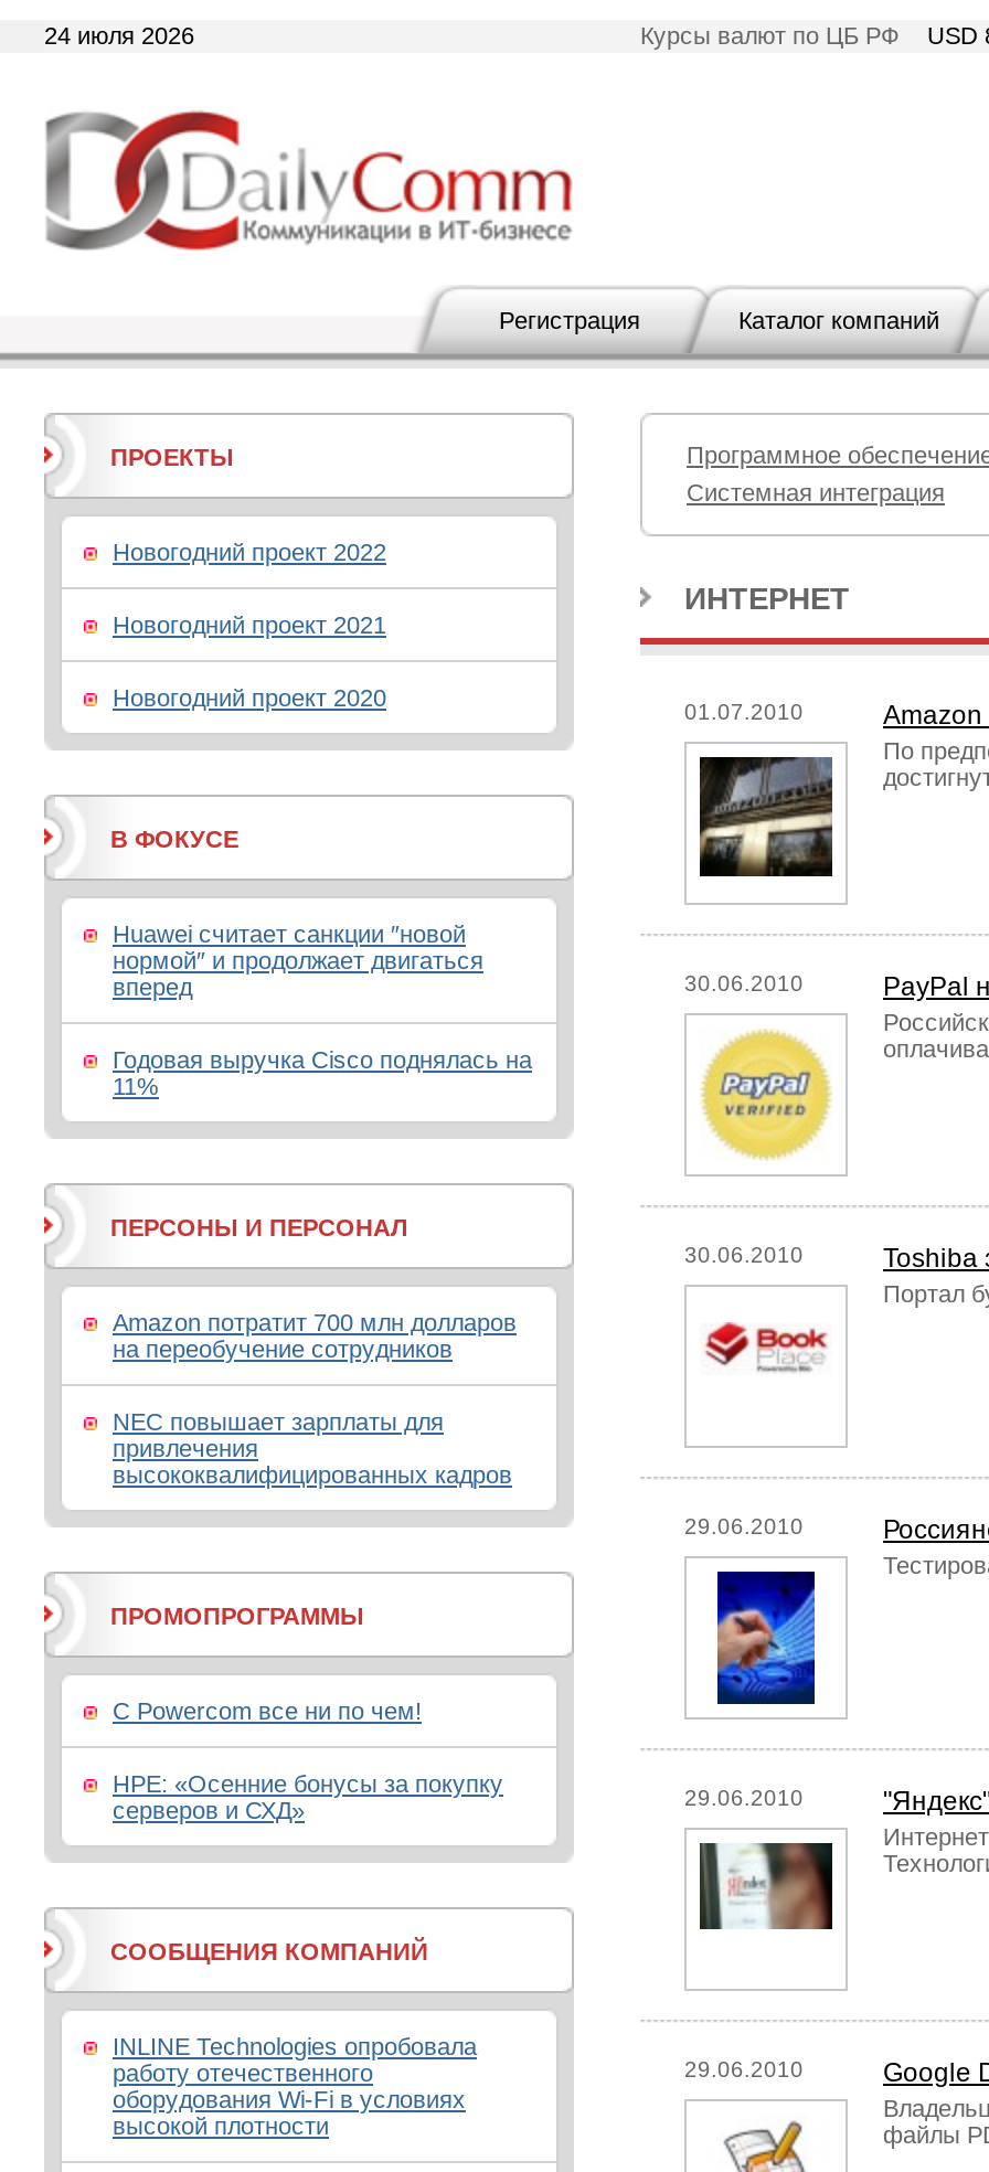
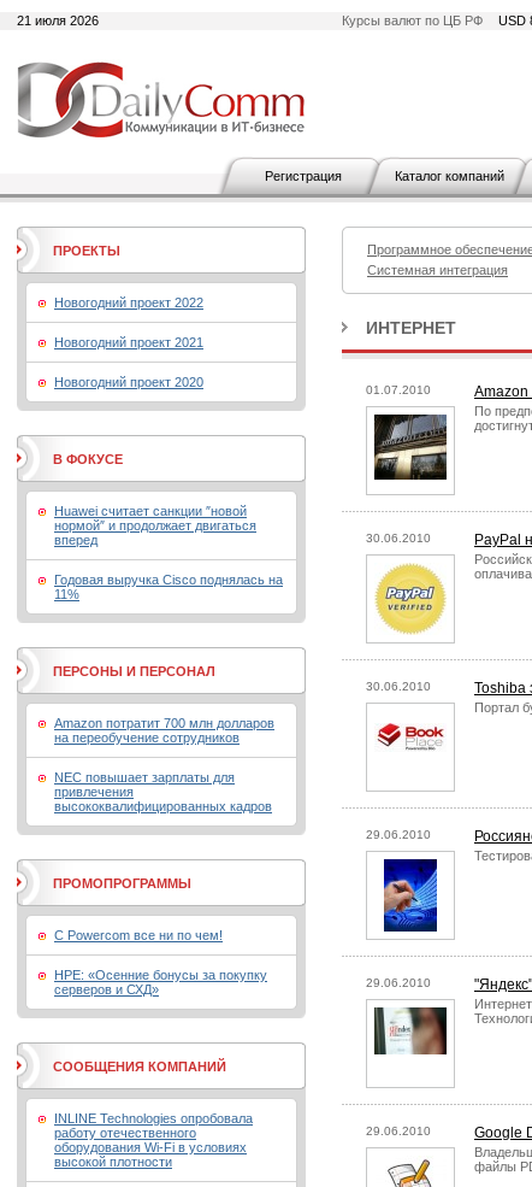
- 24 июля 2026
+ 21 июля 2026
